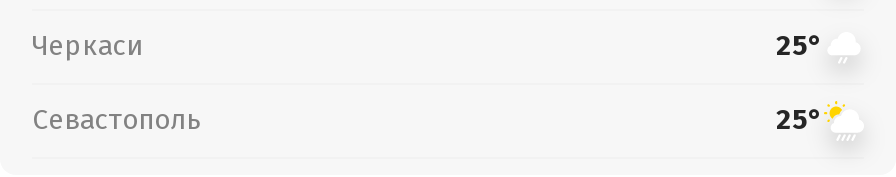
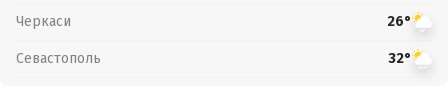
- 25°
+ 26°

- 25°
+ 32°
